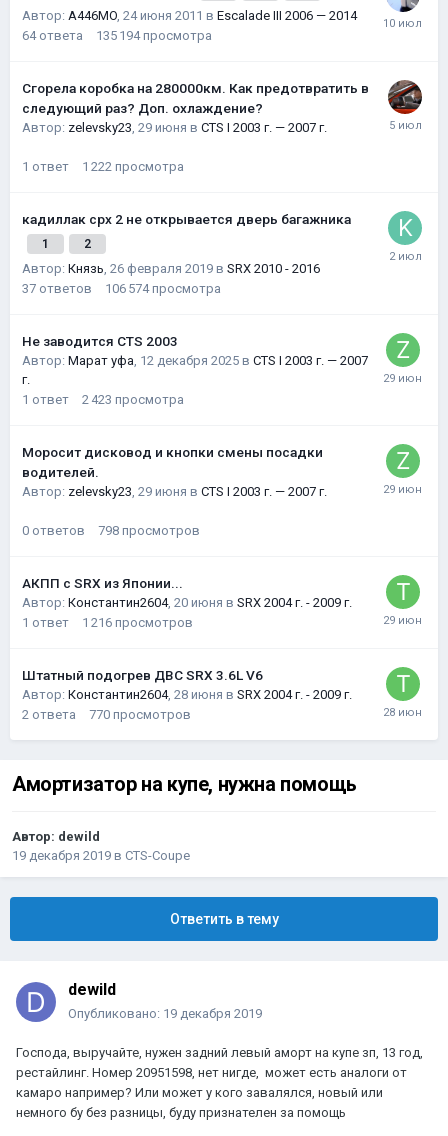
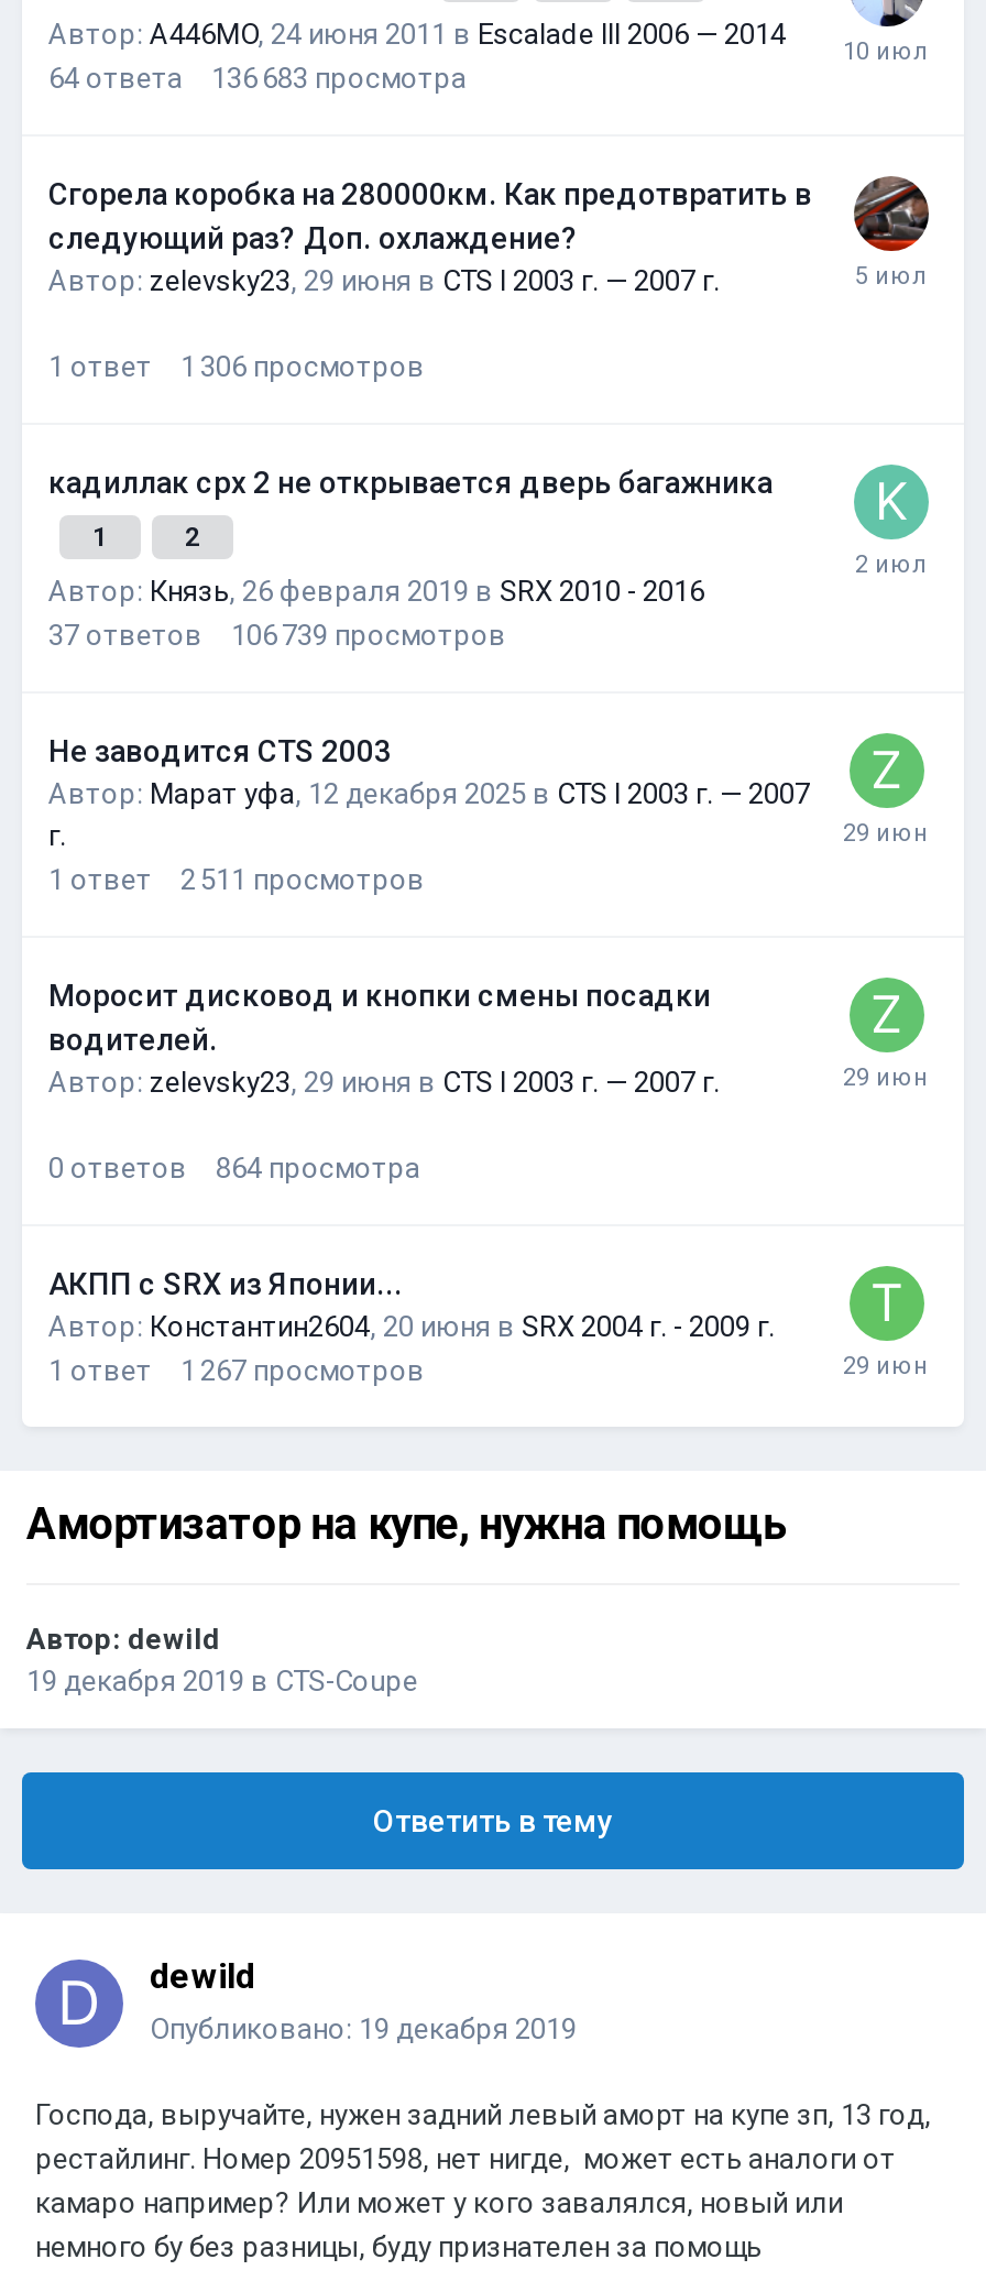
- 64 ответа 135 194 просмотра
+ 64 ответа 136 683 просмотра

- 1 ответ 1 222 просмотра
+ 1 ответ 1 306 просмотров

- 37 ответов 106 574 просмотра
+ 37 ответов 106 739 просмотров

- 1 ответ 2 423 просмотра
+ 1 ответ 2 511 просмотров

- 798 просмотров
+ 864 просмотра

- 1 216 просмотров
- Штатный подогрев ДВС SRX 3.6L V6
- Автор: Константин2604, 28 июня в SRX 2004 г. - 2009 г.
- 2 ответа
- 770 просмотров
+ 1 267 просмотров
